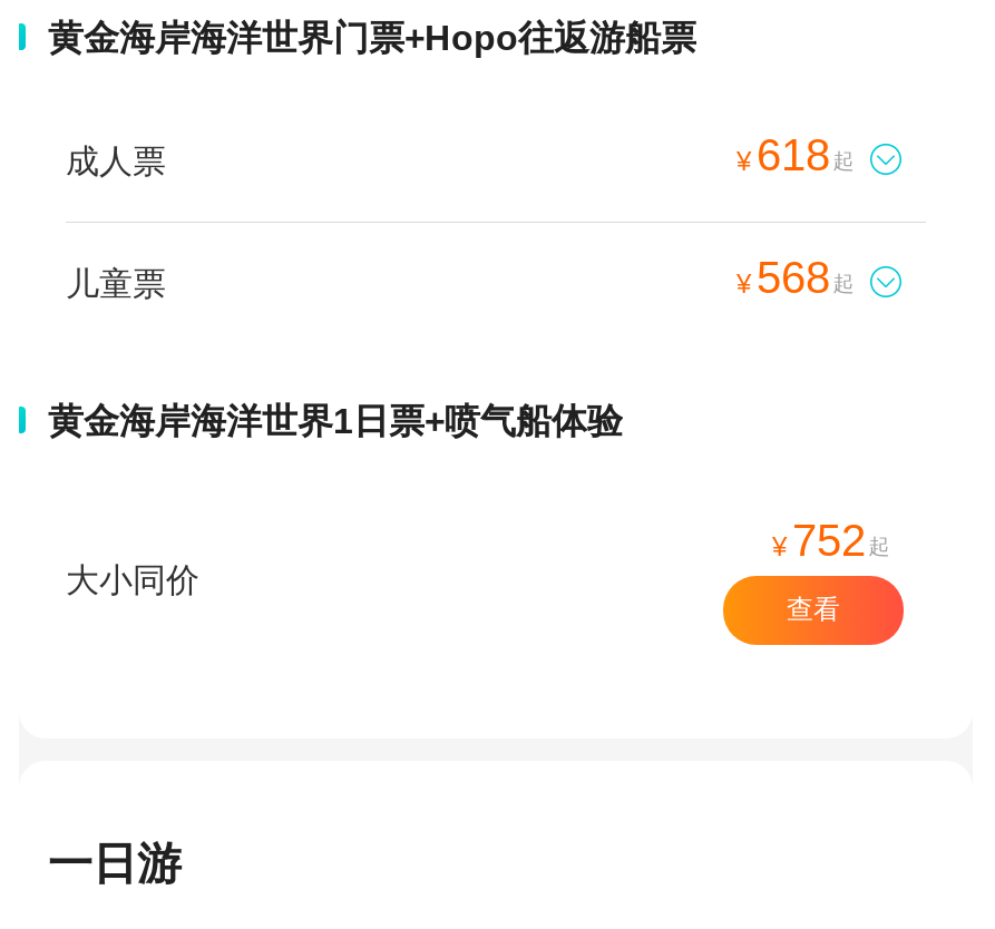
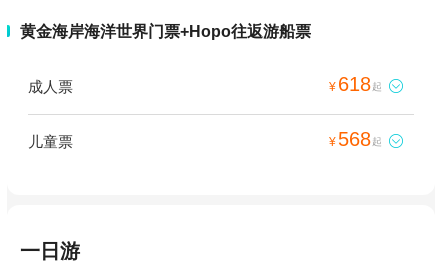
- 黄金海岸海洋世界1日票+喷气船体验

- ¥ 752 起
- 查看

- 大小同价
